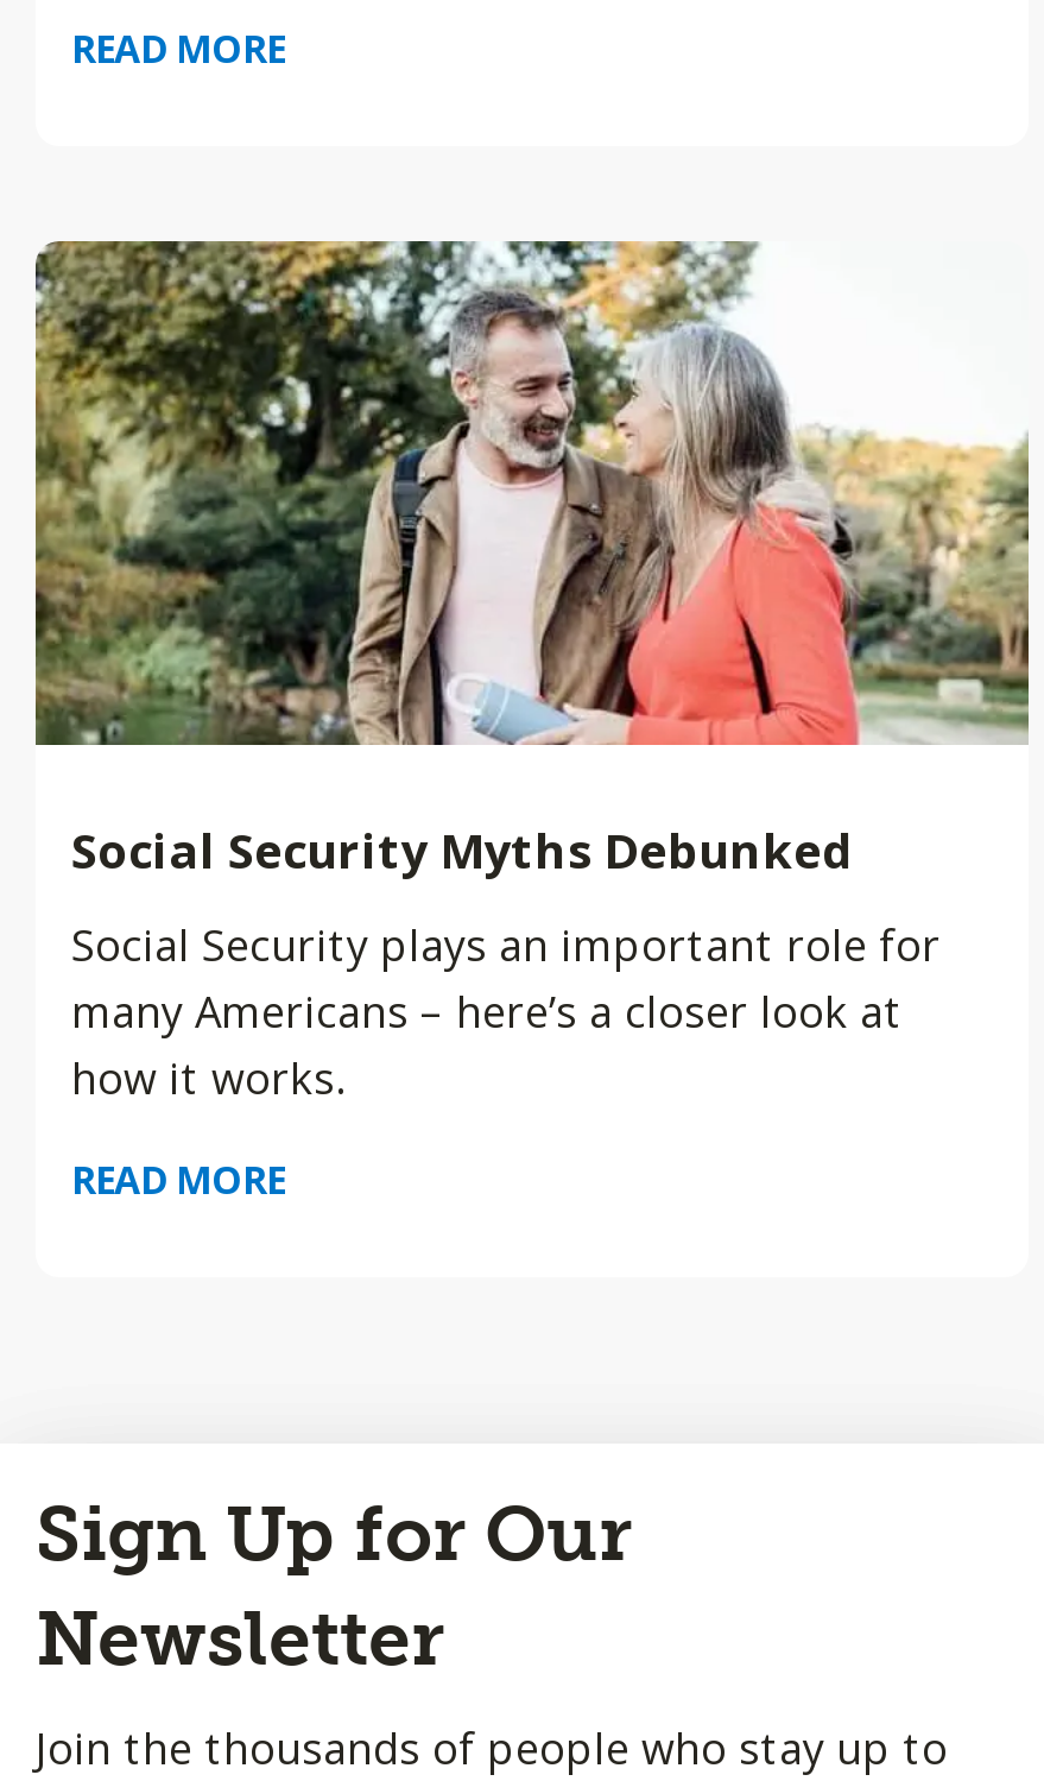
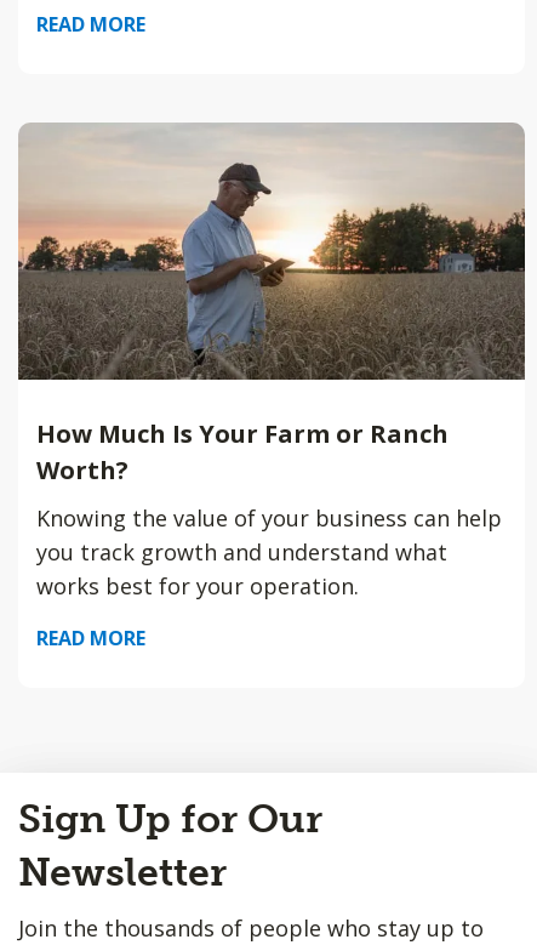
- [image]
- Social Security Myths Debunked
+ [image]
+ How Much Is Your Farm or Ranch
+ Worth?

- Social Security plays an important role for
- many Americans – here’s a closer look at
- how it works.
+ Knowing the value of your business can help
+ you track growth and understand what
+ works best for your operation.
